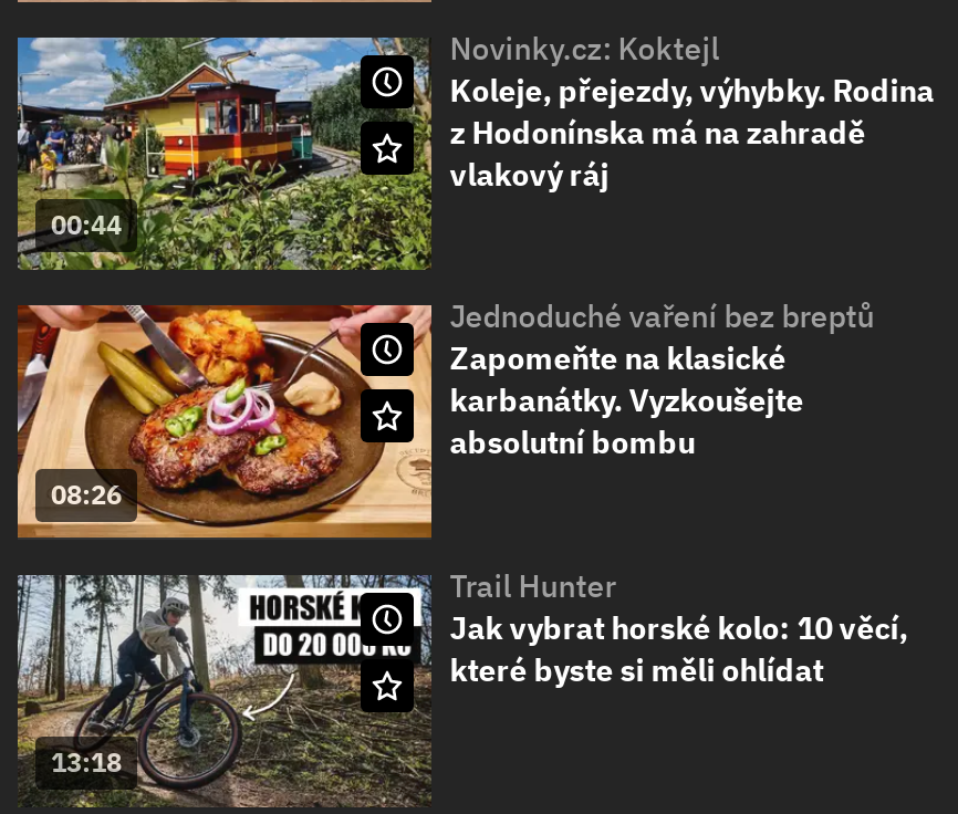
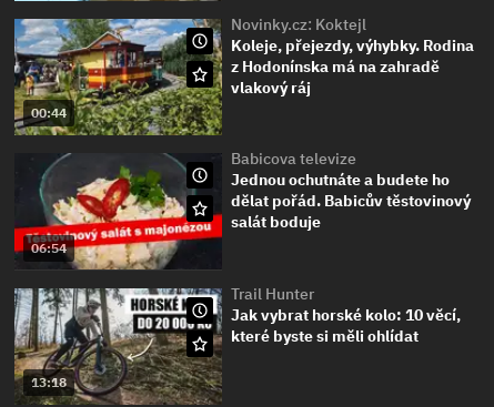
- [image]
- 08:26
+ [image]
+ 06:54

- Jednoduché vaření bez breptů
- Zapomeňte na klasické
- karbanátky. Vyzkoušejte
- absolutní bombu
+ Babicova televize
+ Jednou ochutnáte a budete ho
+ dělat pořád. Babicův těstovinový
+ salát boduje
